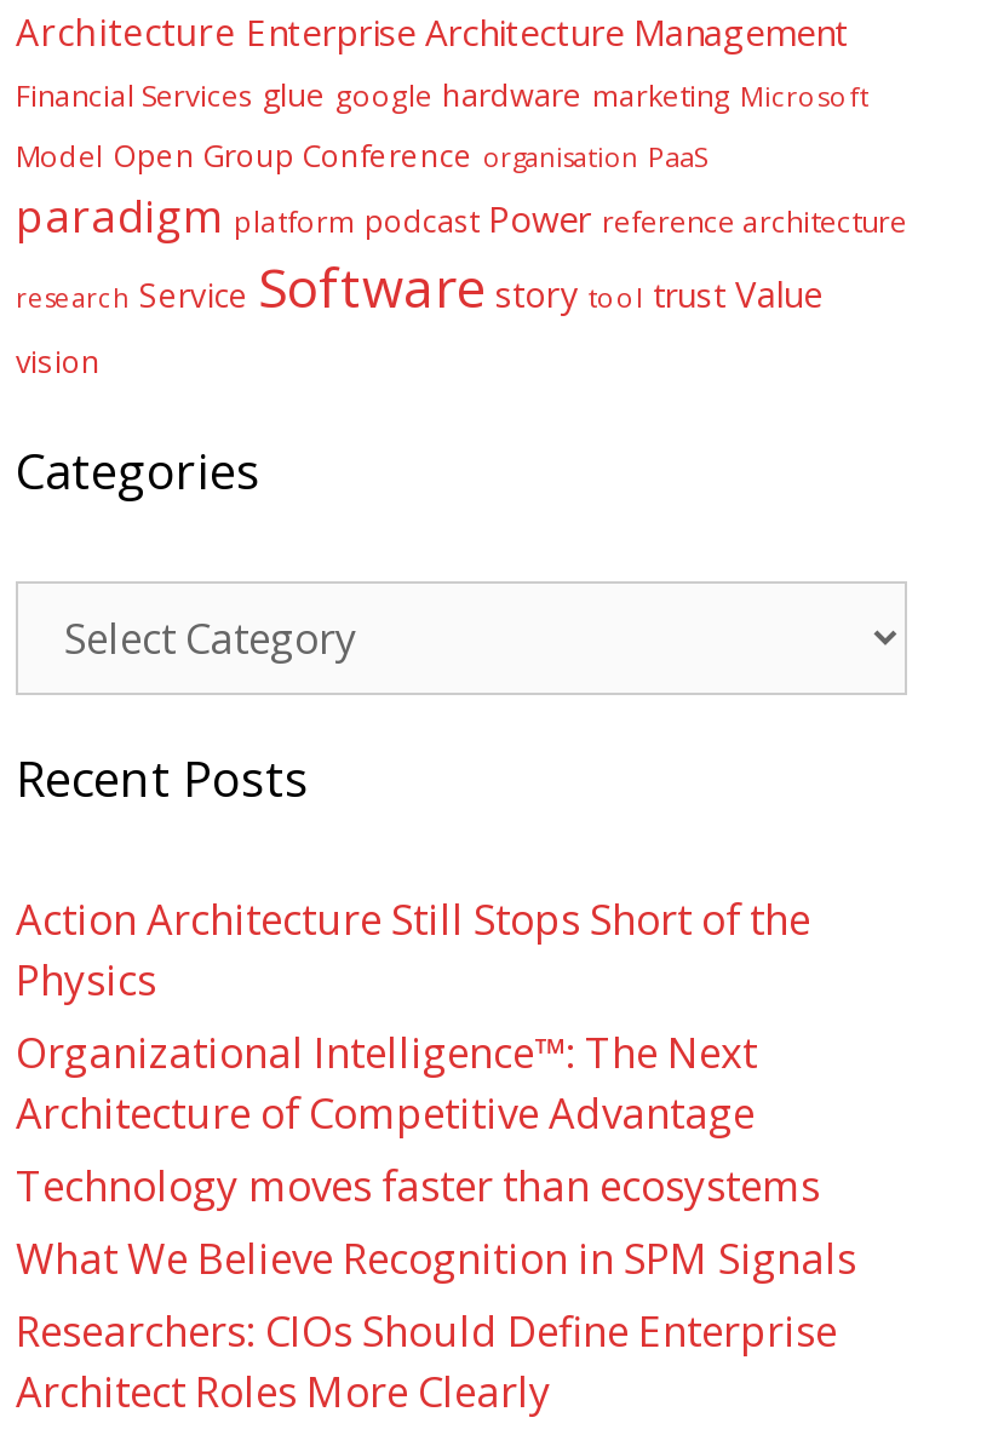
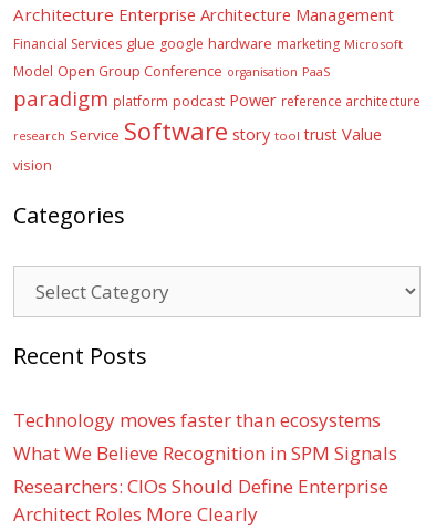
- Action Architecture Still Stops Short of the
- Physics
- Organizational Intelligence™: The Next
- Architecture of Competitive Advantage
